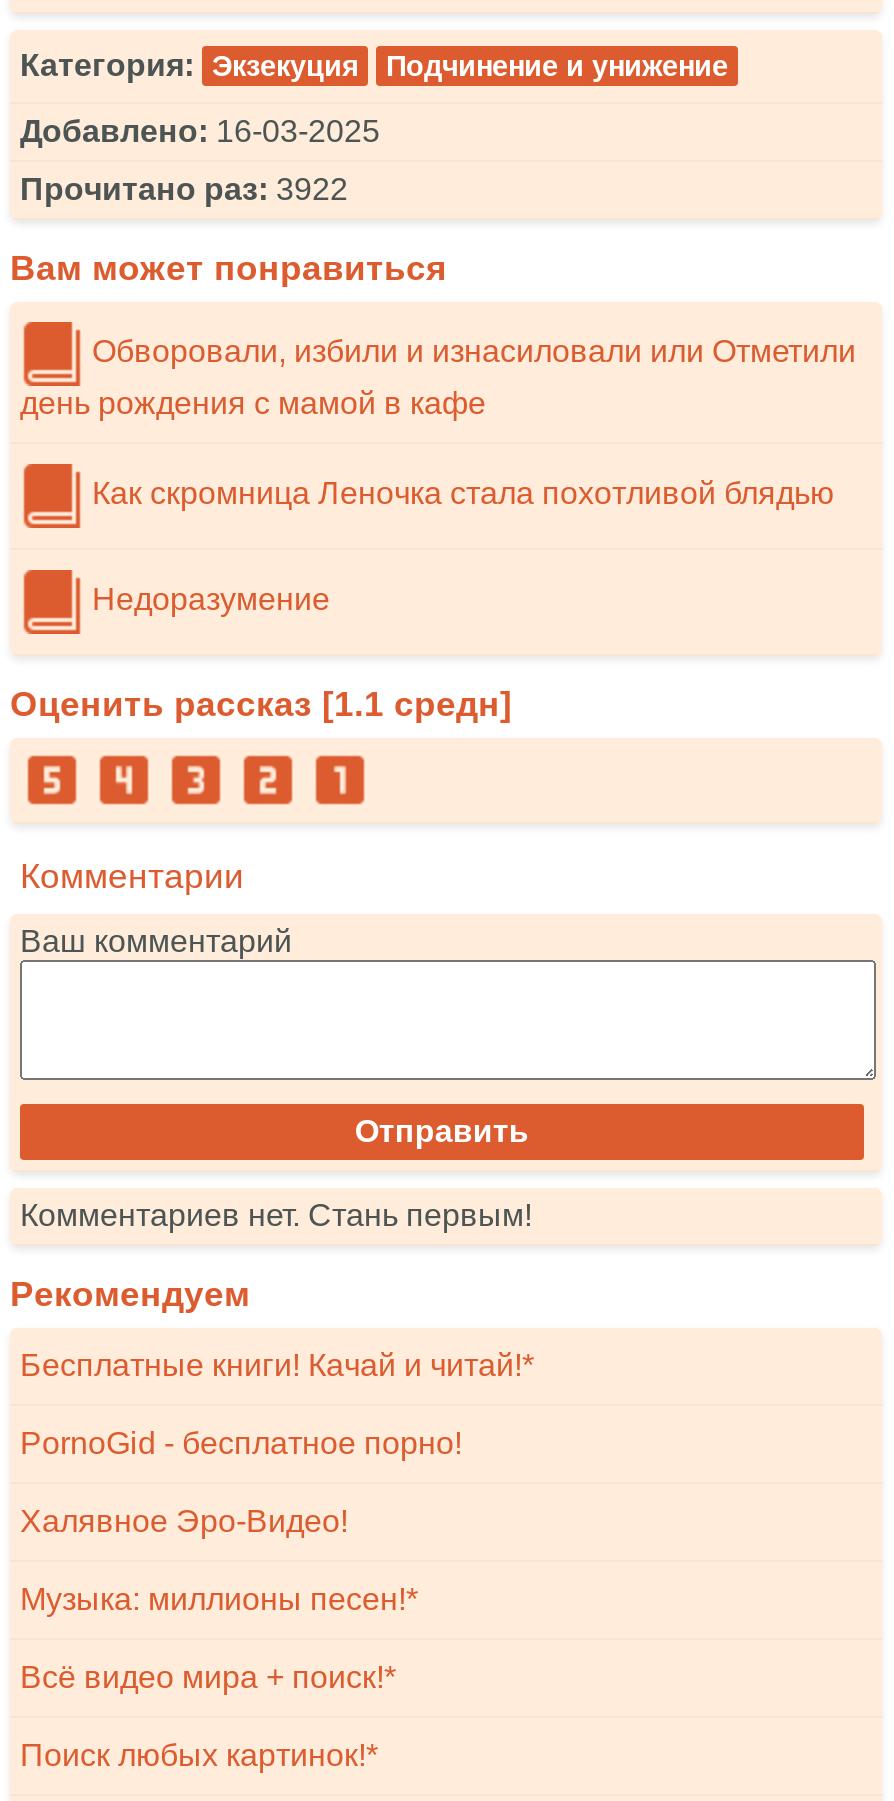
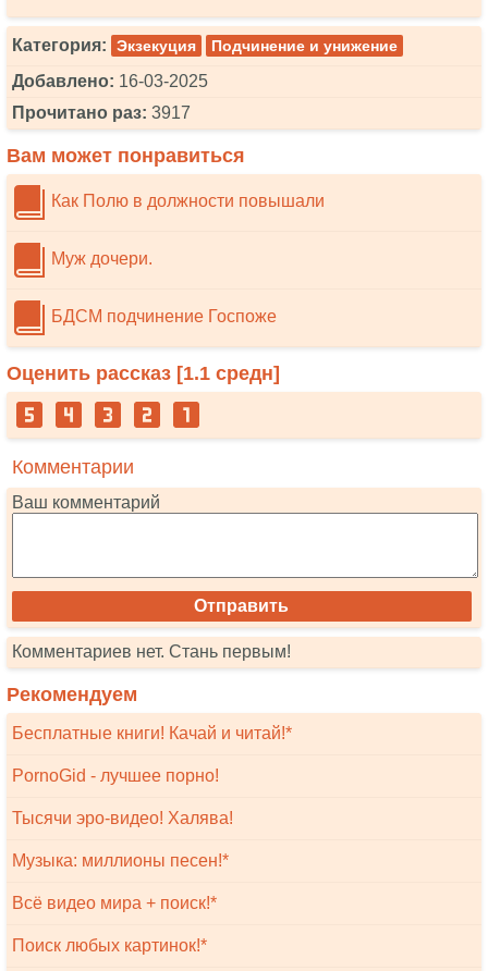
- Прочитано раз: 3922
+ Прочитано раз: 3917

- Обворовали, избили и изнасиловали или Отметили
- день рождения с мамой в кафе
- Как скромница Леночка стала похотливой блядью
- Недоразумение
+ Как Полю в должности повышали
+ Муж дочери.
+ БДСМ подчинение Госпоже

- PornoGid - бесплатное порно!
+ PornoGid - лучшее порно!

- Халявное Эро-Видео!
+ Тысячи эро-видео! Халява!
